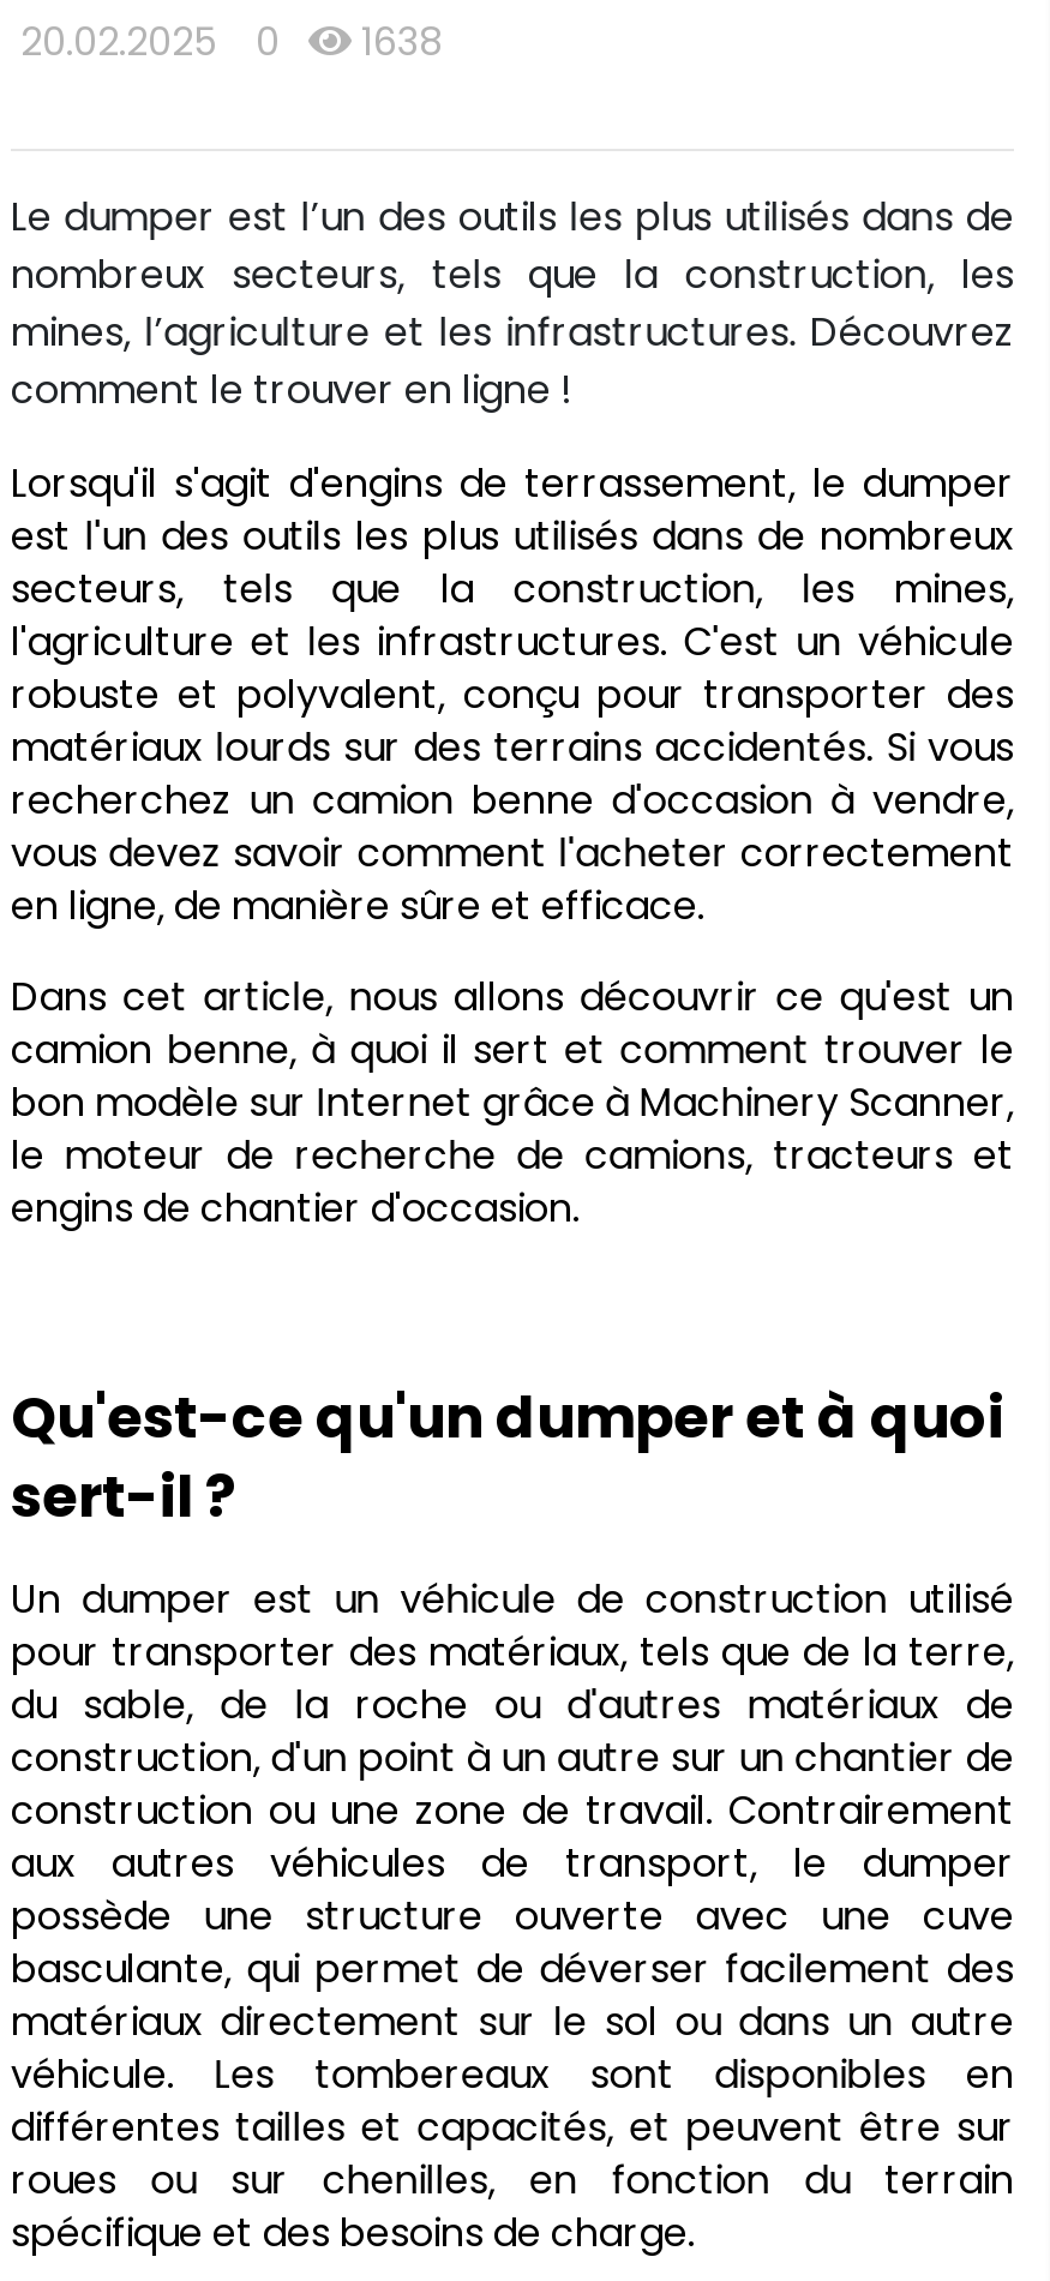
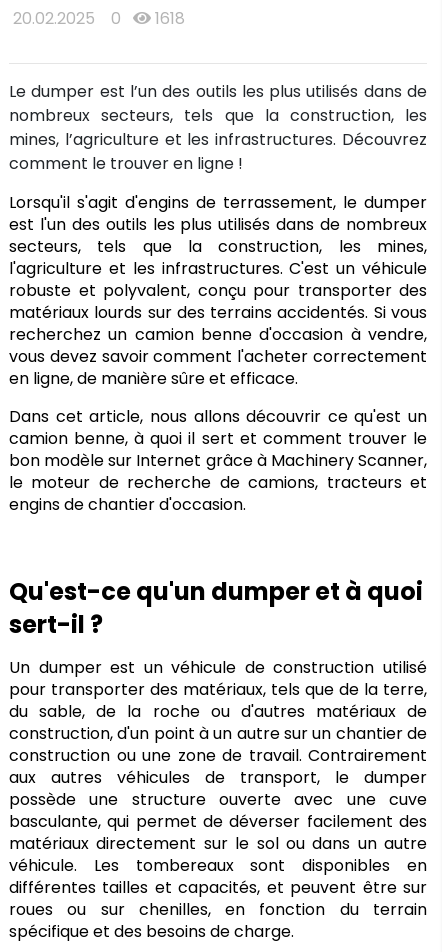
- 20.02.2025 0 1638
+ 20.02.2025 0 1618
